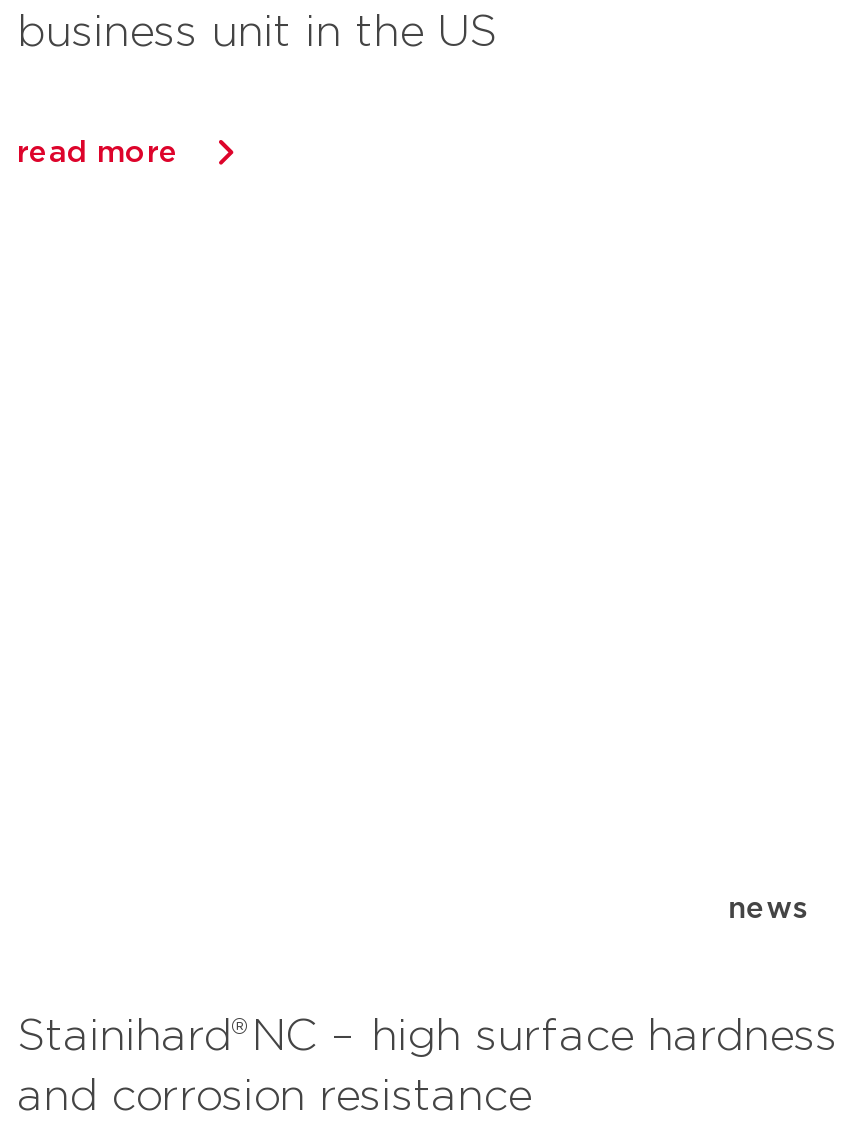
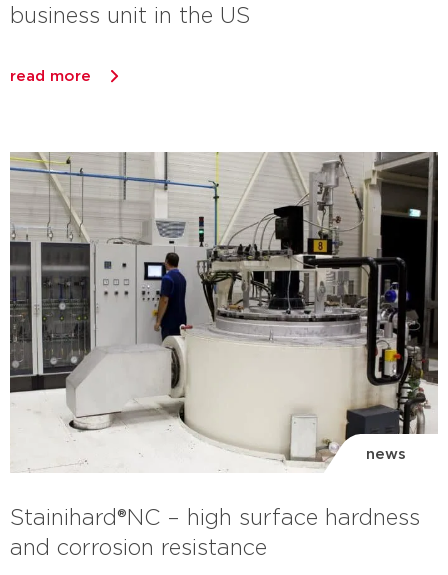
+ [image]
